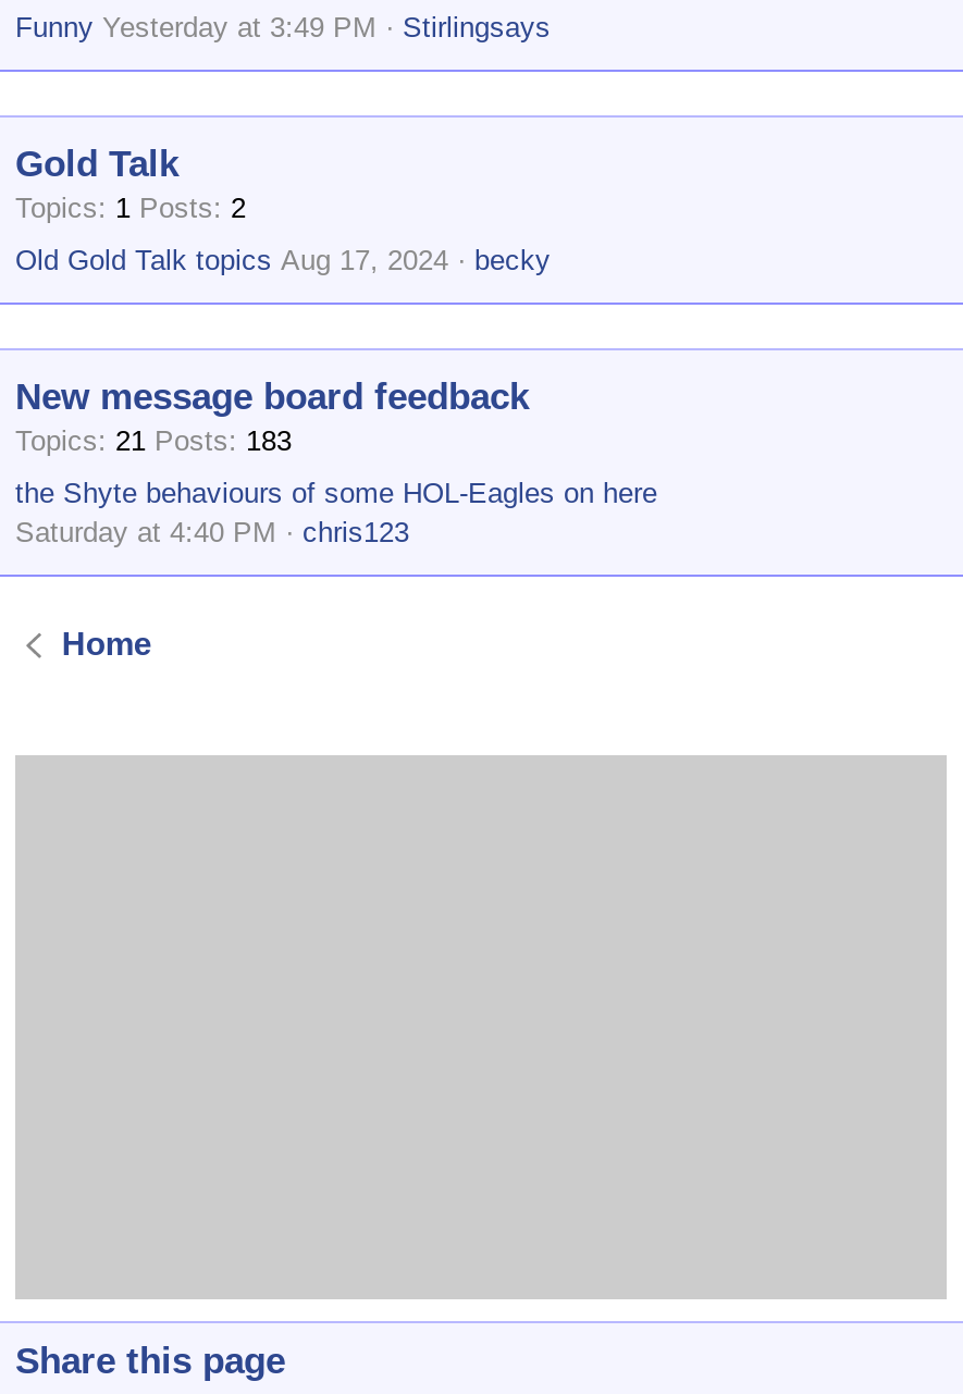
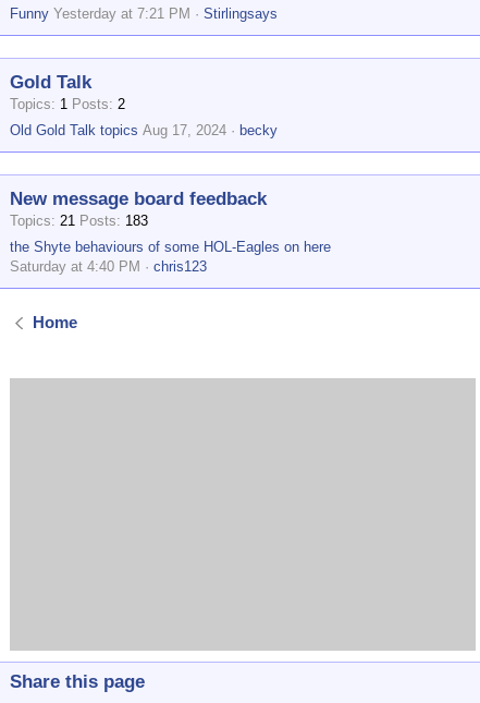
- Funny Yesterday at 3:49 PM
+ Funny Yesterday at 7:21 PM
